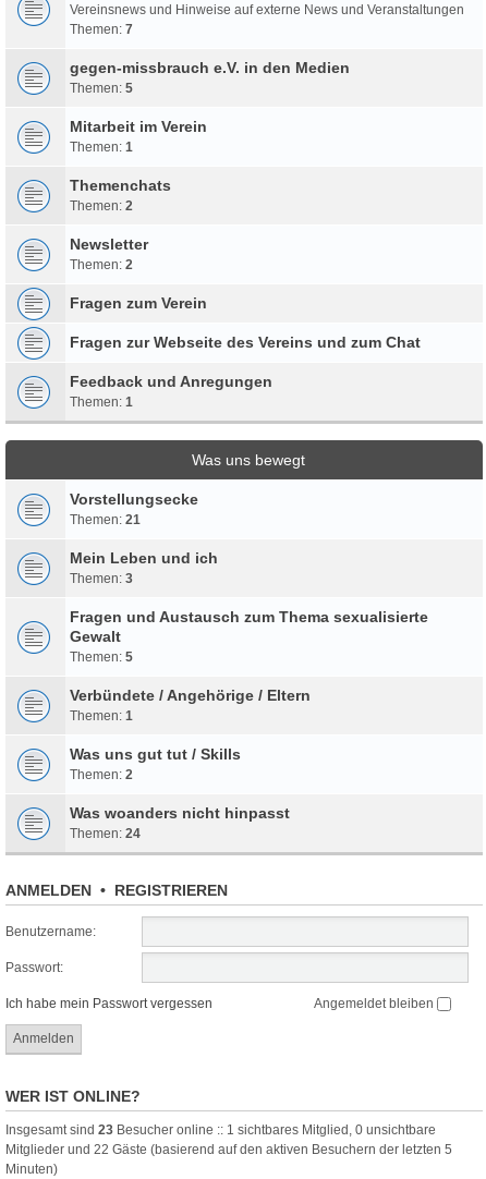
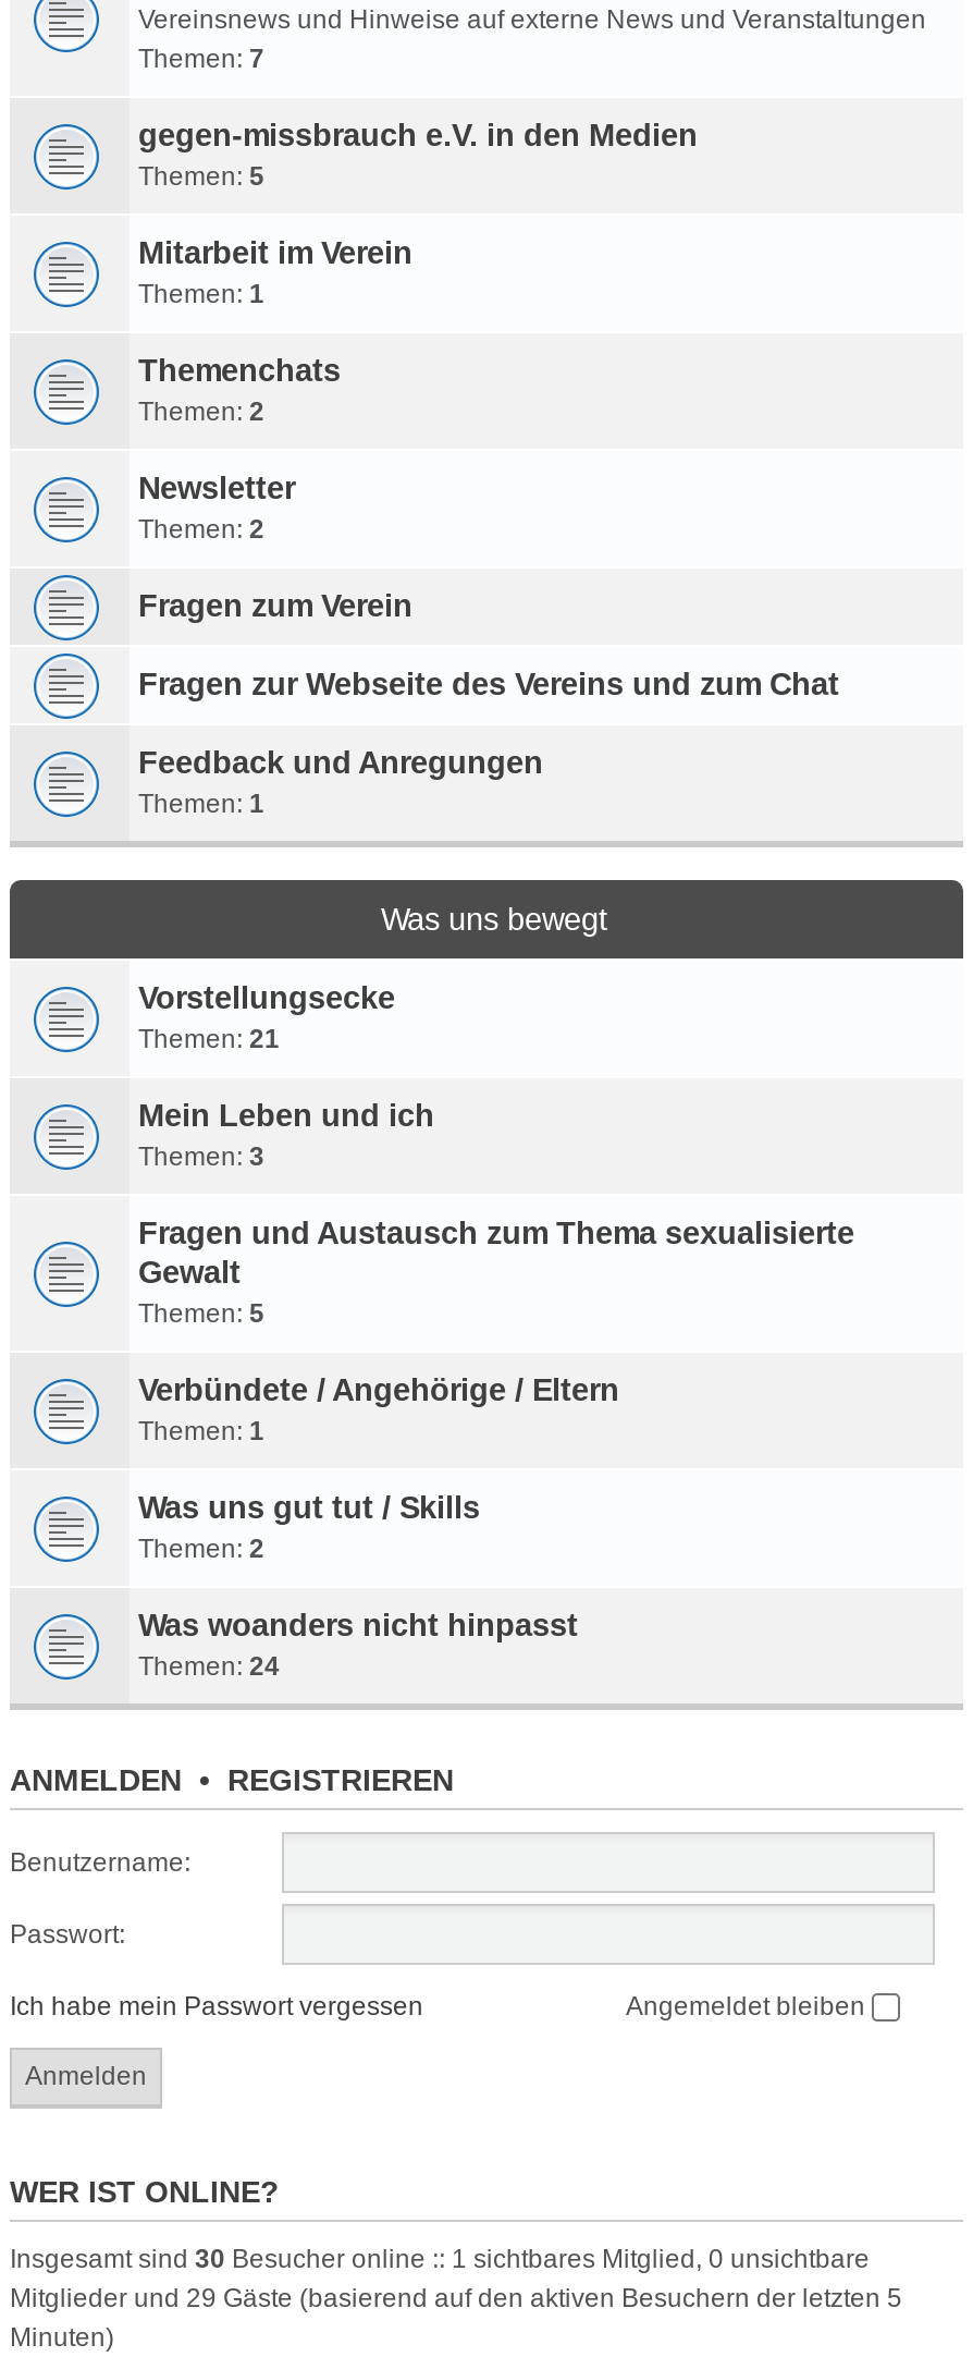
- Insgesamt sind 23 Besucher online :: 1 sichtbares Mitglied, 0 unsichtbare
+ Insgesamt sind 30 Besucher online :: 1 sichtbares Mitglied, 0 unsichtbare

- Mitglieder und 22 Gäste (basierend auf den aktiven Besuchern der letzten 5
+ Mitglieder und 29 Gäste (basierend auf den aktiven Besuchern der letzten 5
